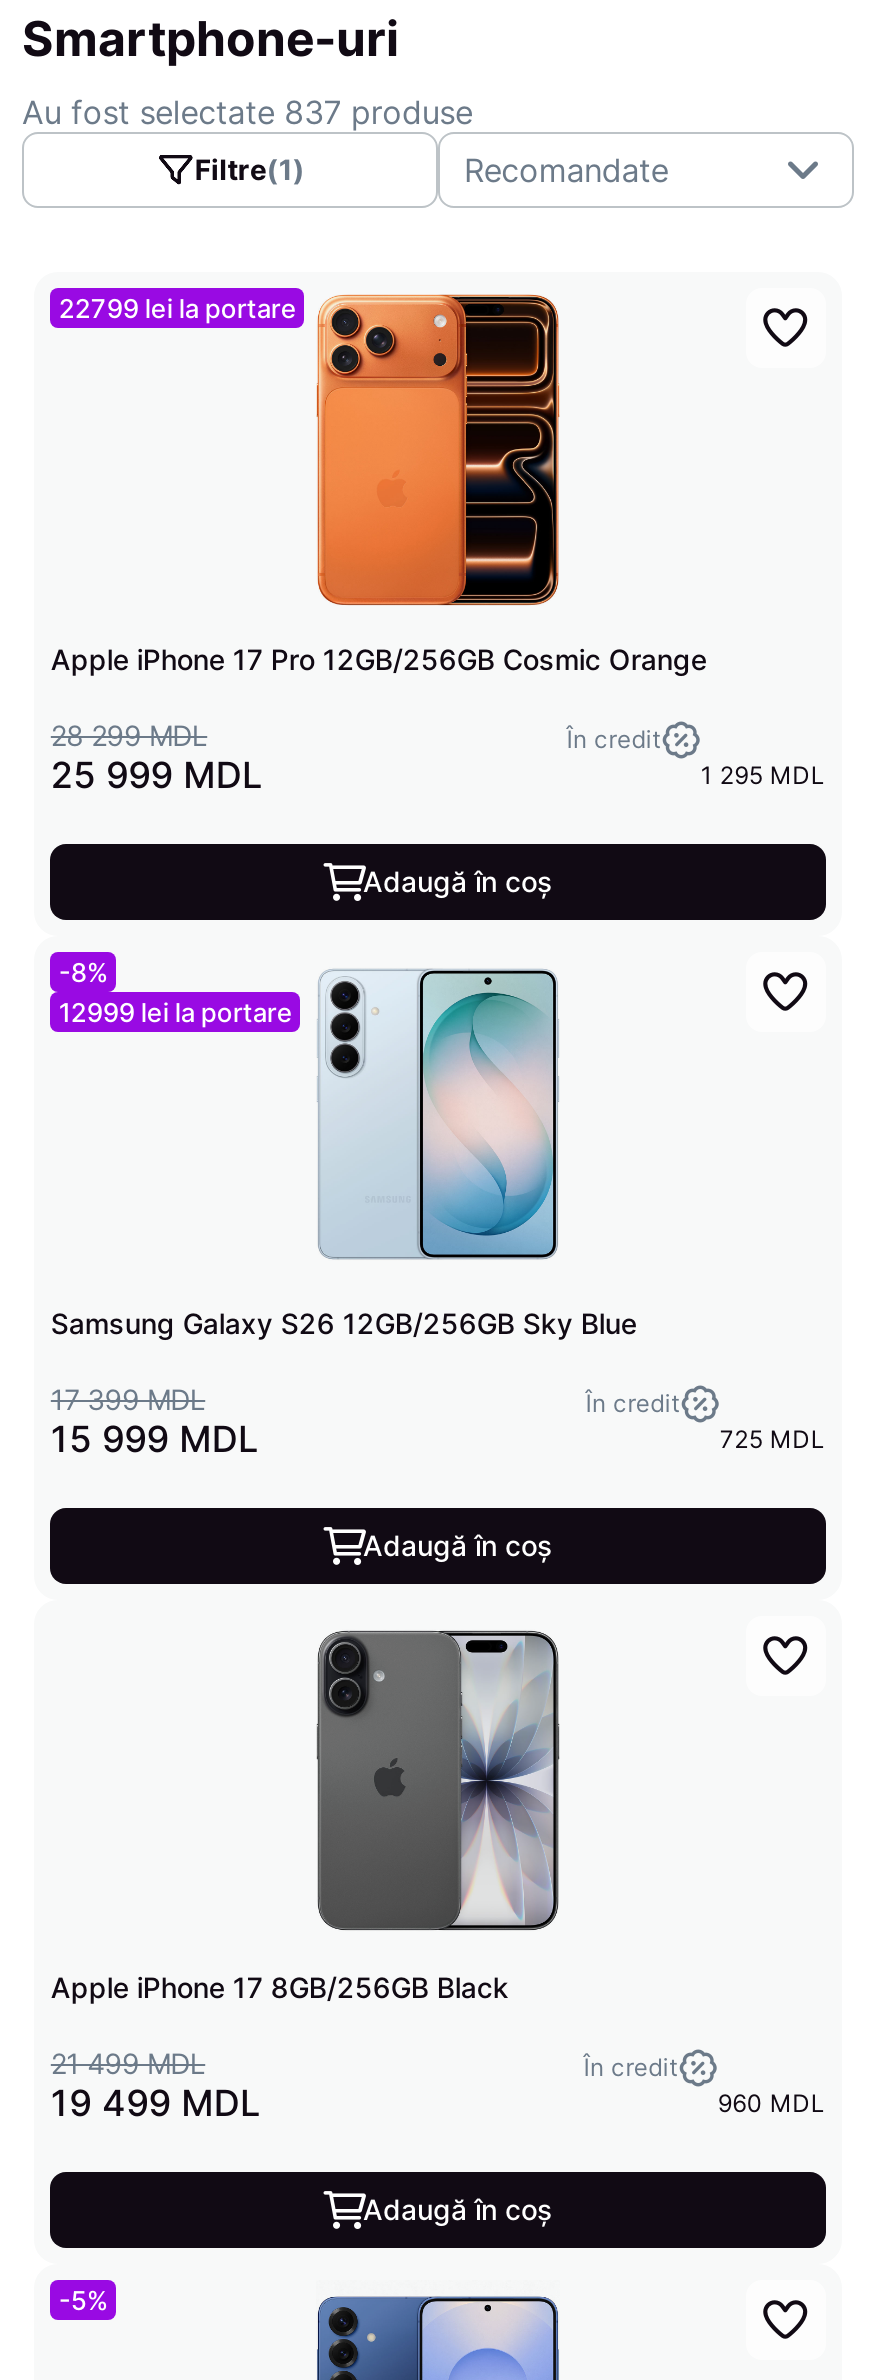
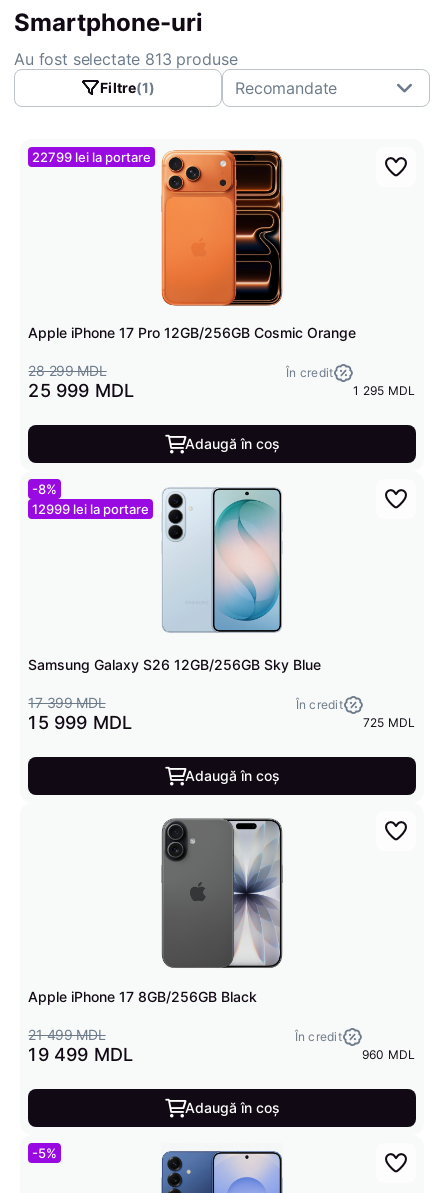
- Au fost selectate 837 produse
+ Au fost selectate 813 produse
